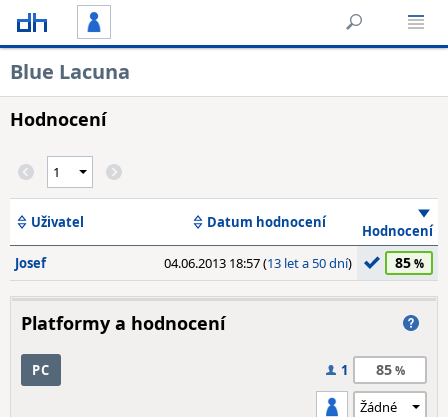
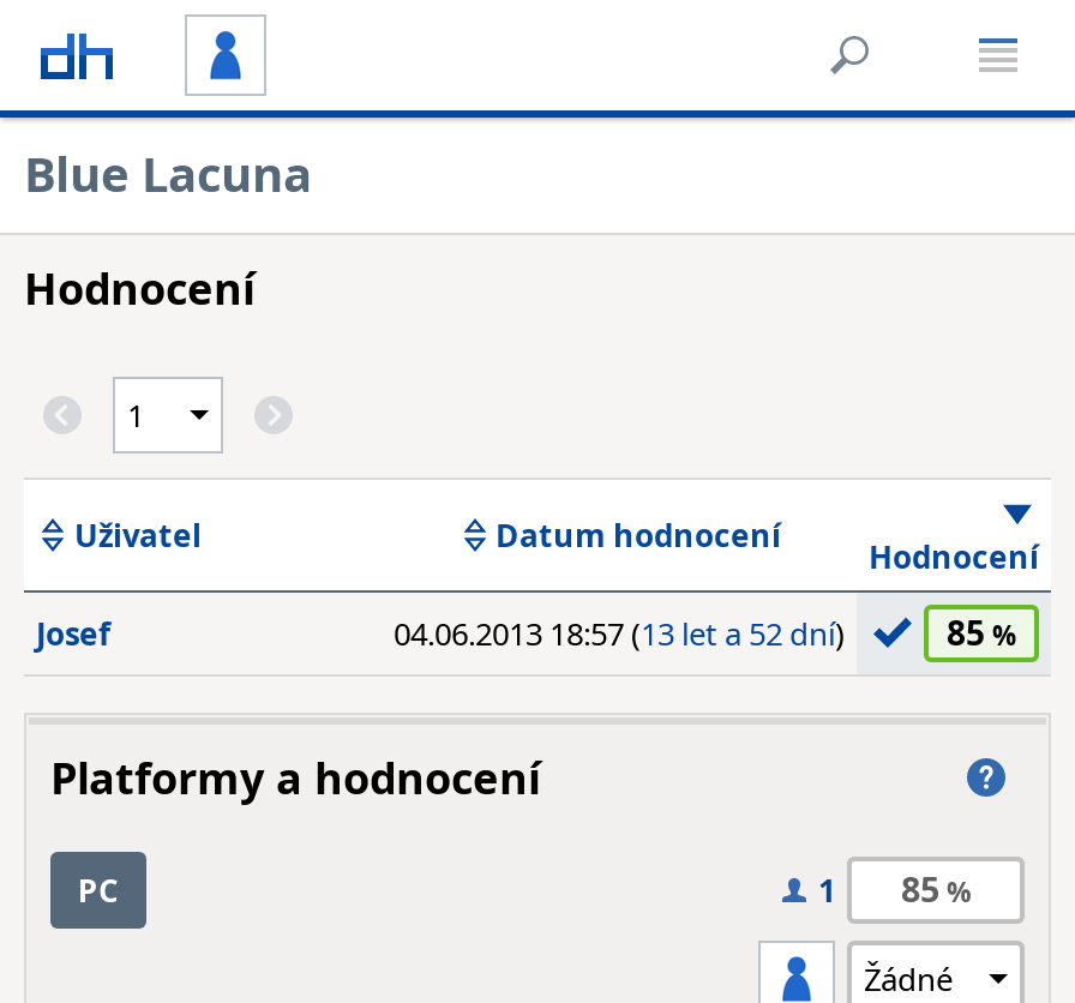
- 04.06.2013 18:57 (13 let a 50 dní)
+ 04.06.2013 18:57 (13 let a 52 dní)
